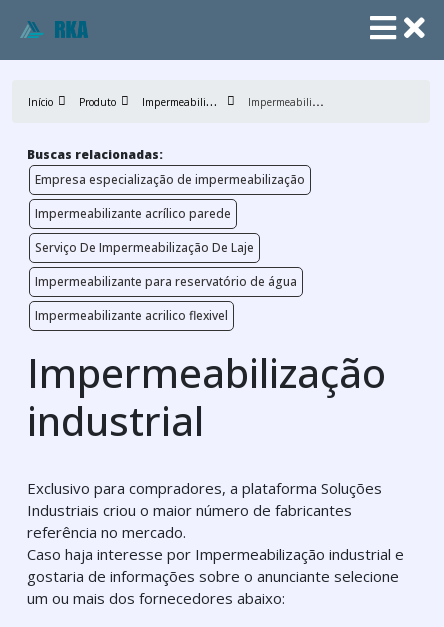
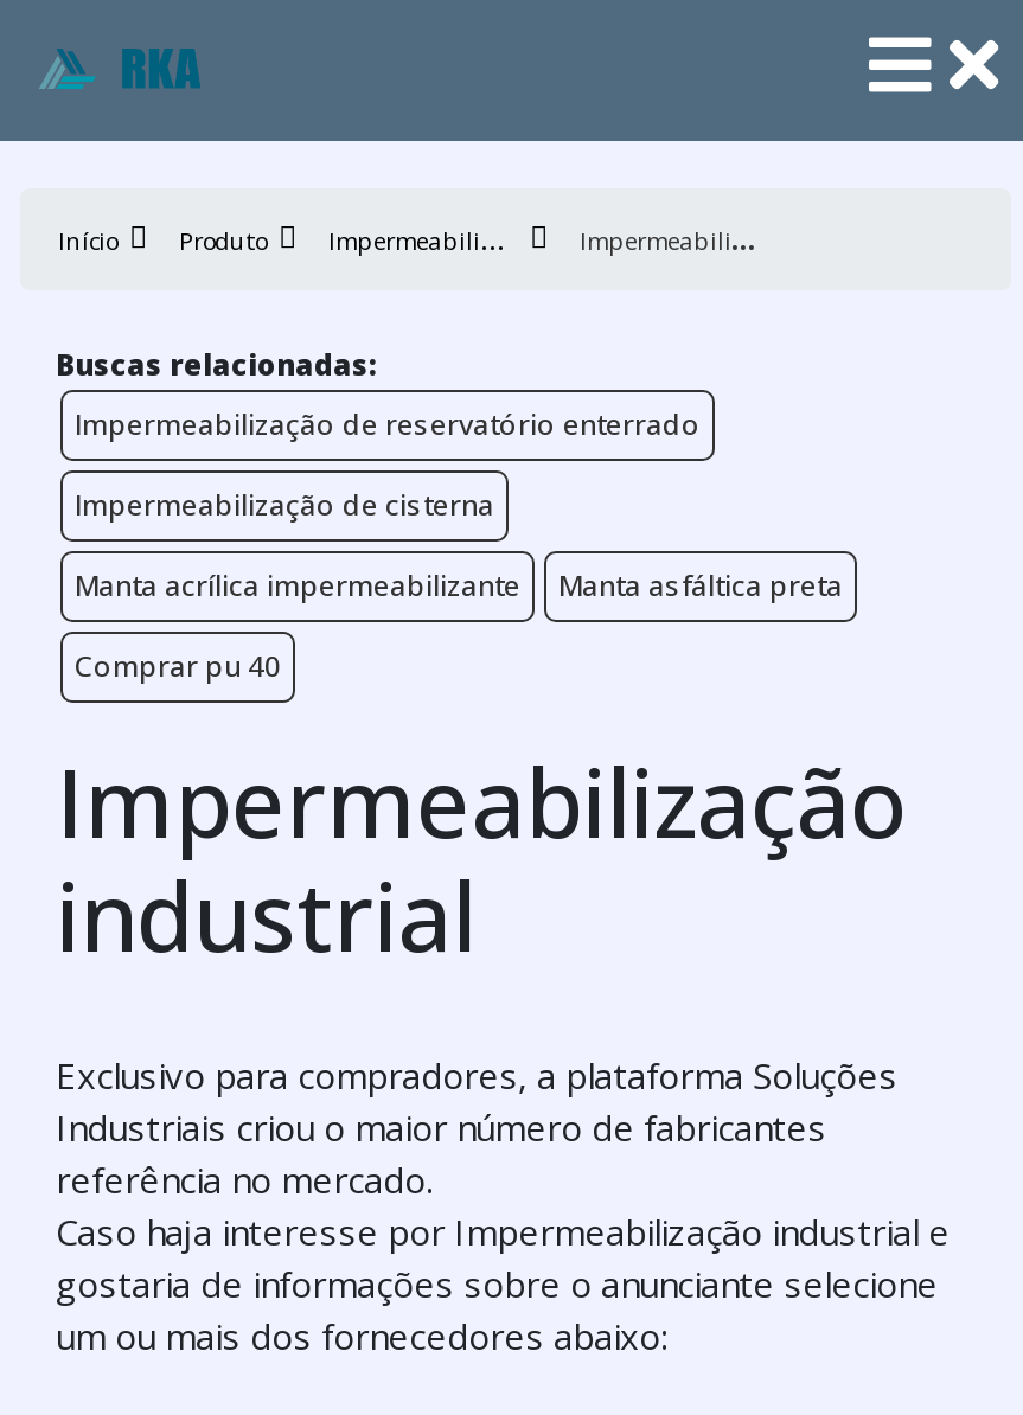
- Empresa especialização de impermeabilização
- Impermeabilizante acrílico parede
- Serviço De Impermeabilização De Laje
- Impermeabilizante para reservatório de água
- Impermeabilizante acrilico flexivel
+ Impermeabilização de reservatório enterrado
+ Impermeabilização de cisterna
+ Manta acrílica impermeabilizante
+ Manta asfáltica preta
+ Comprar pu 40
